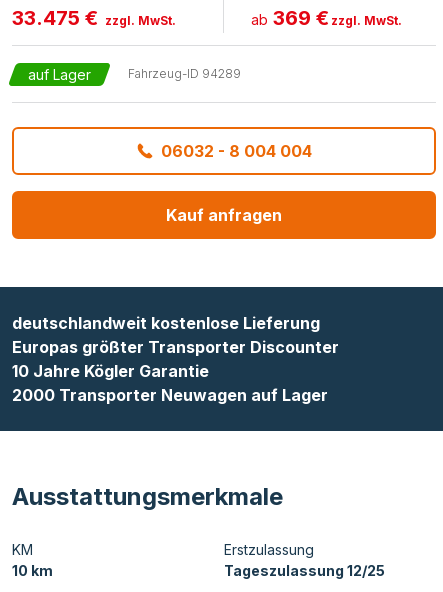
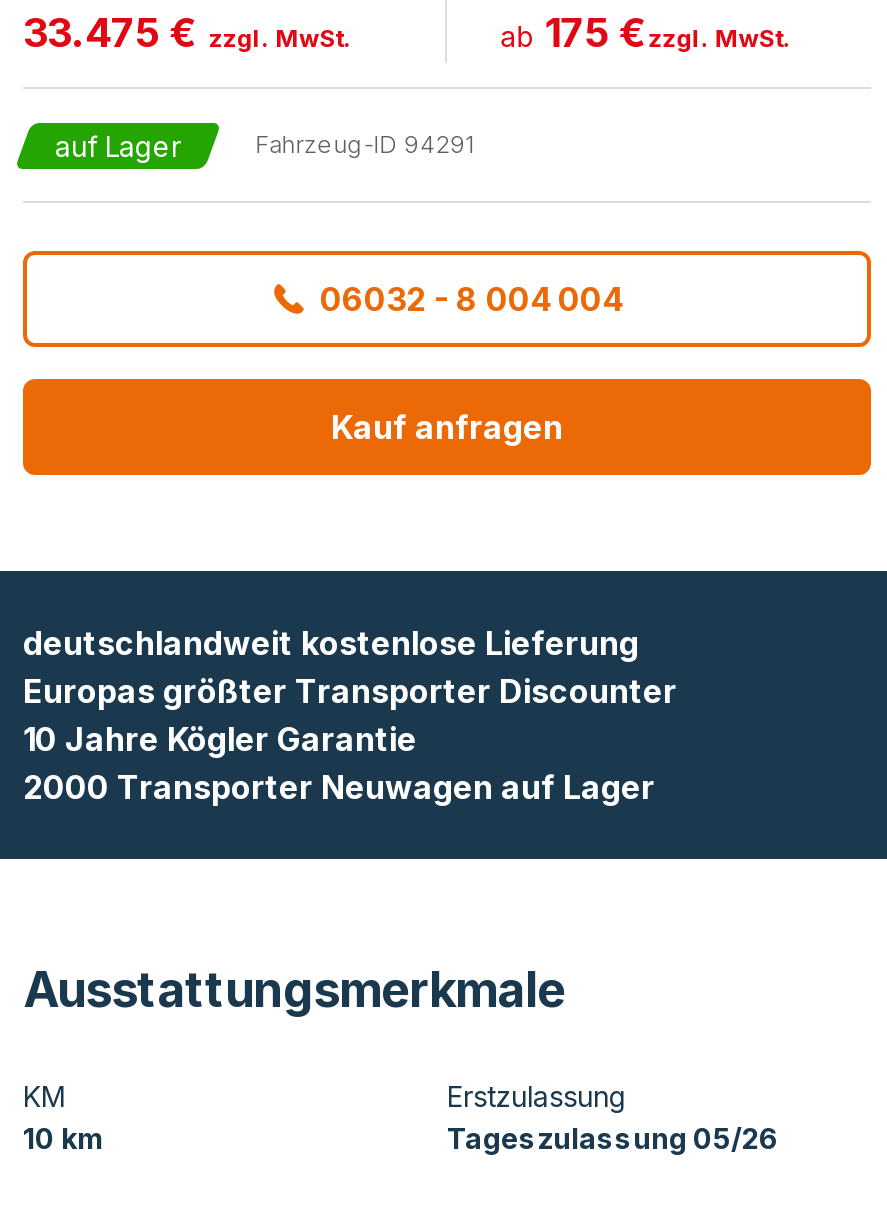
- ab 369 € zzgl. MwSt.
+ ab 175 € zzgl. MwSt.

- Fahrzeug-ID 94289
+ Fahrzeug-ID 94291

- Tageszulassung 12/25
+ Tageszulassung 05/26
